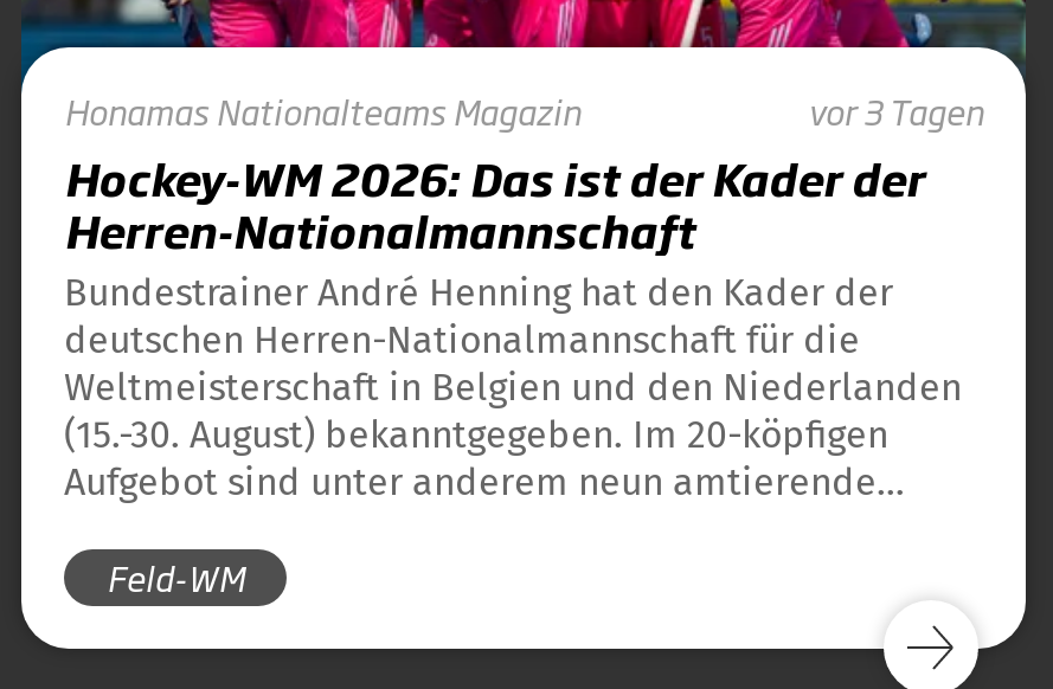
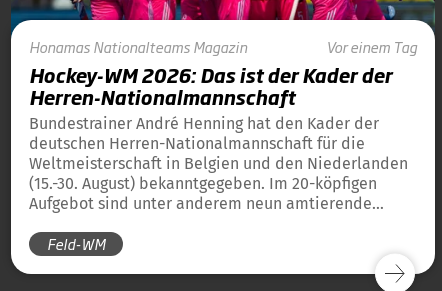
- vor 3 Tagen
+ Vor einem Tag
